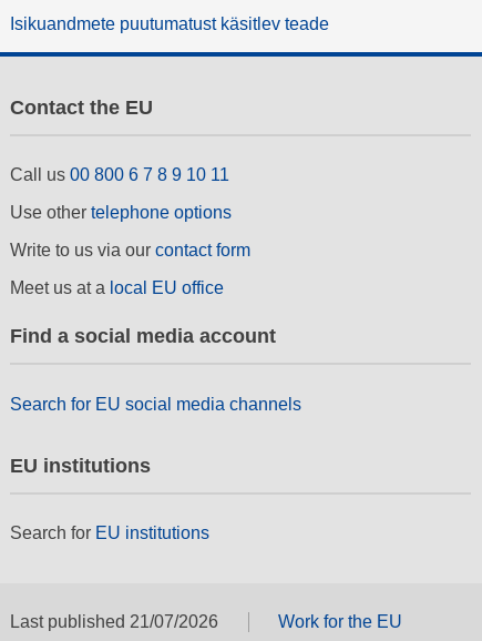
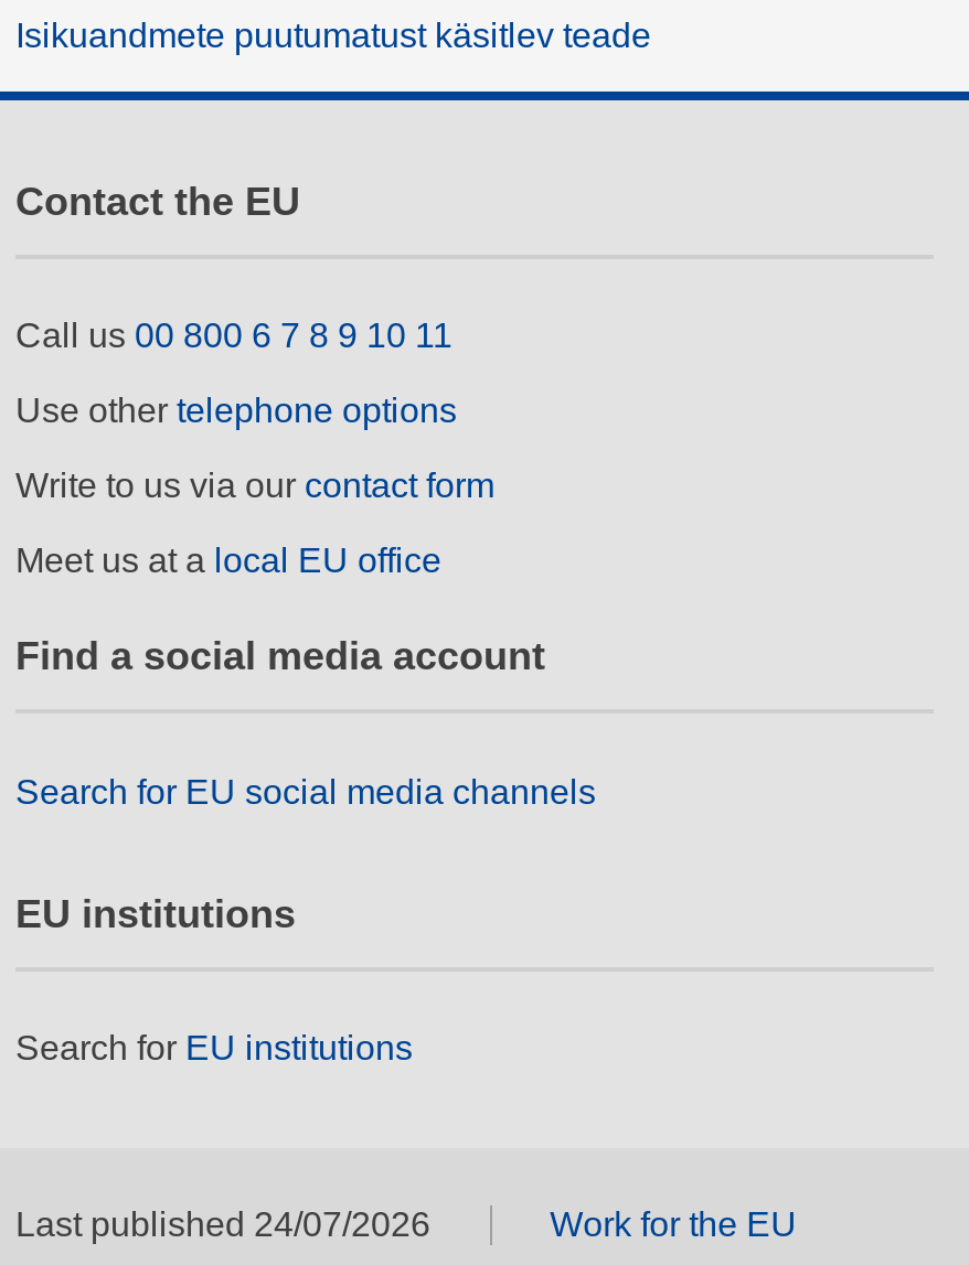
- Last published 21/07/2026
+ Last published 24/07/2026
